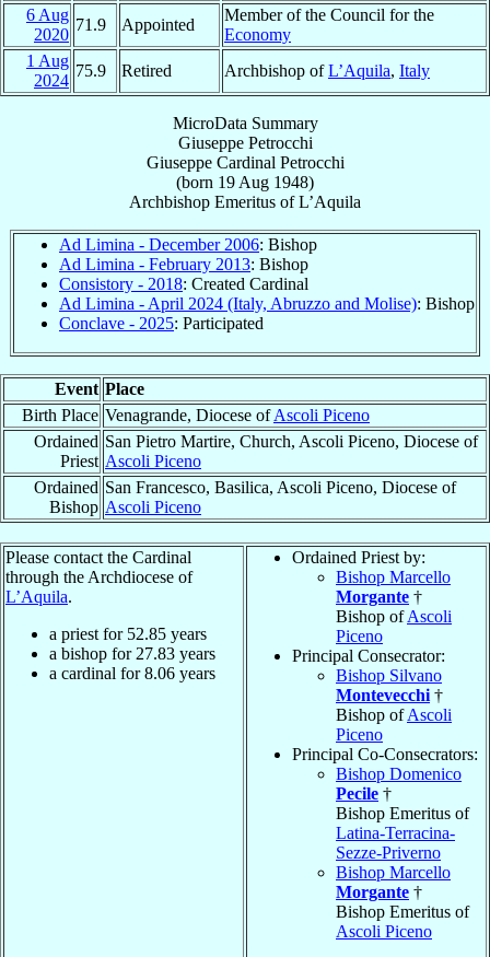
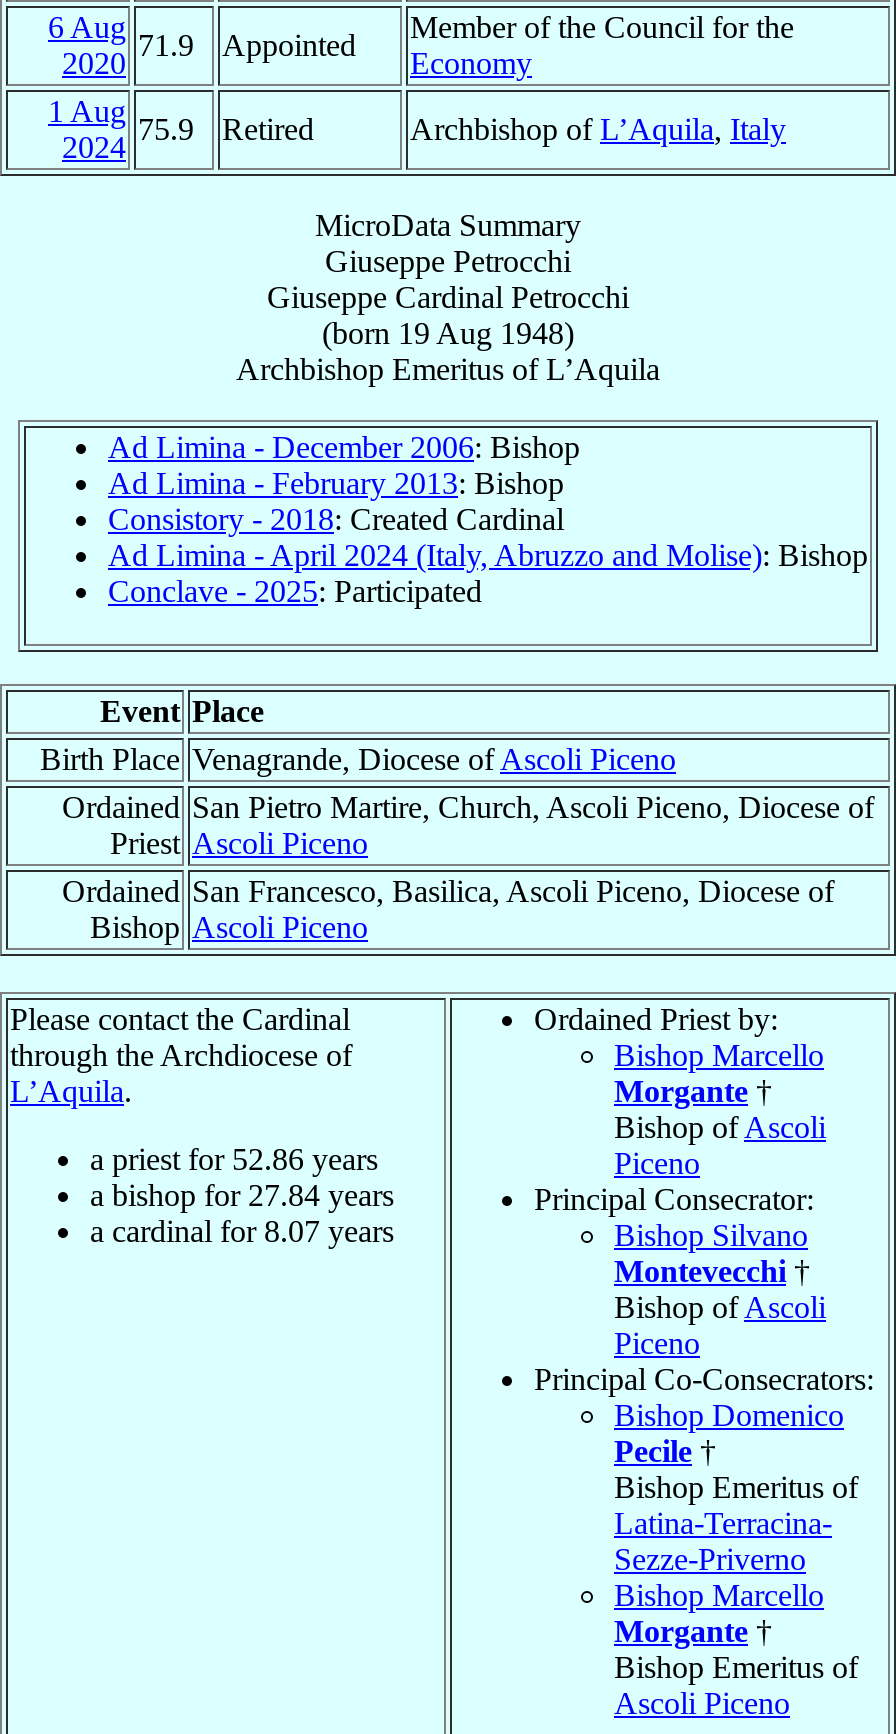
- a priest for 52.85 years
+ a priest for 52.86 years

- a bishop for 27.83 years
+ a bishop for 27.84 years

- a cardinal for 8.06 years
+ a cardinal for 8.07 years
